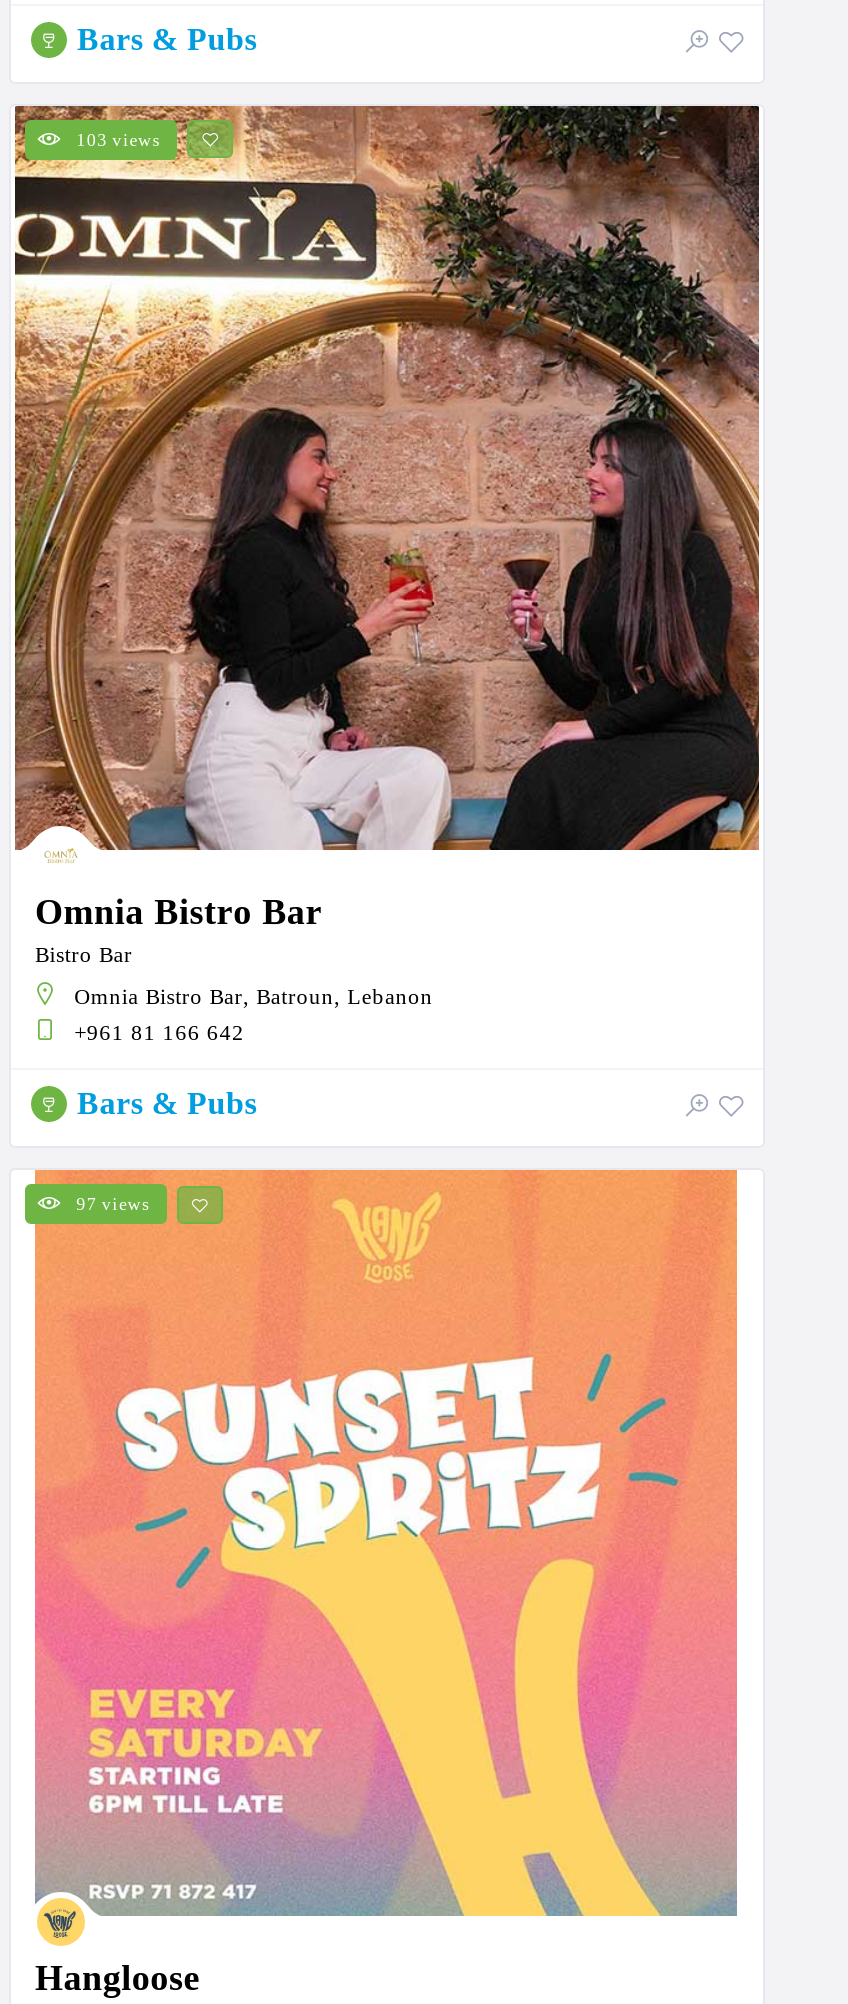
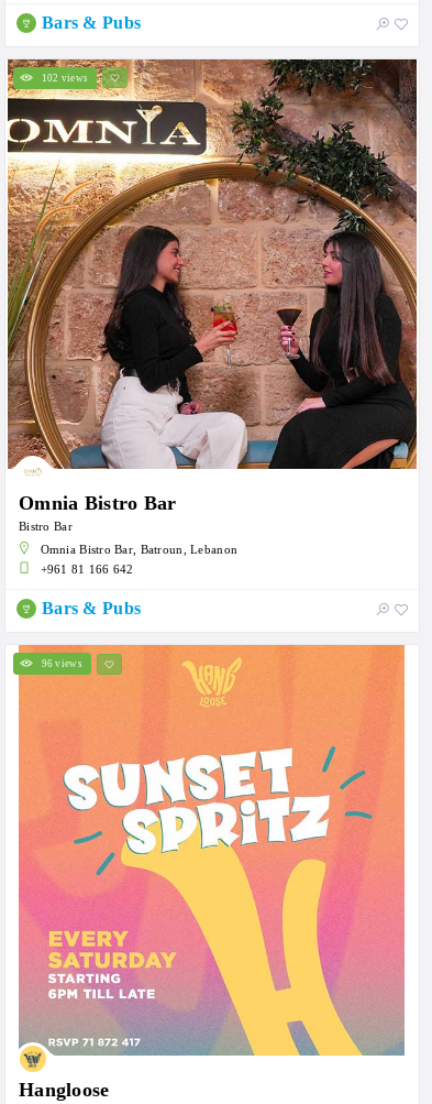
- 103 views
+ 102 views

- 97 views
+ 96 views
